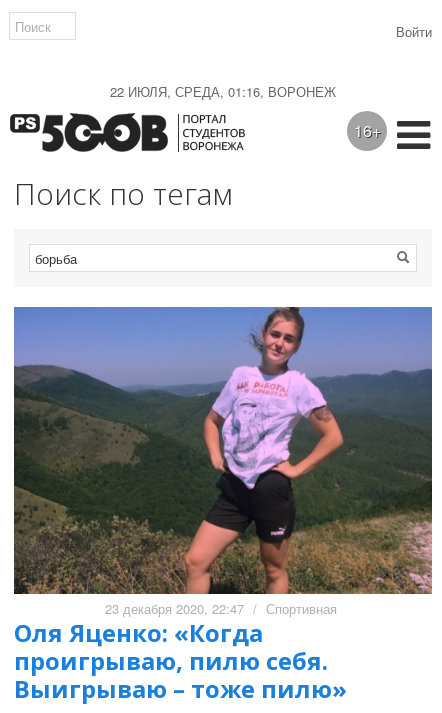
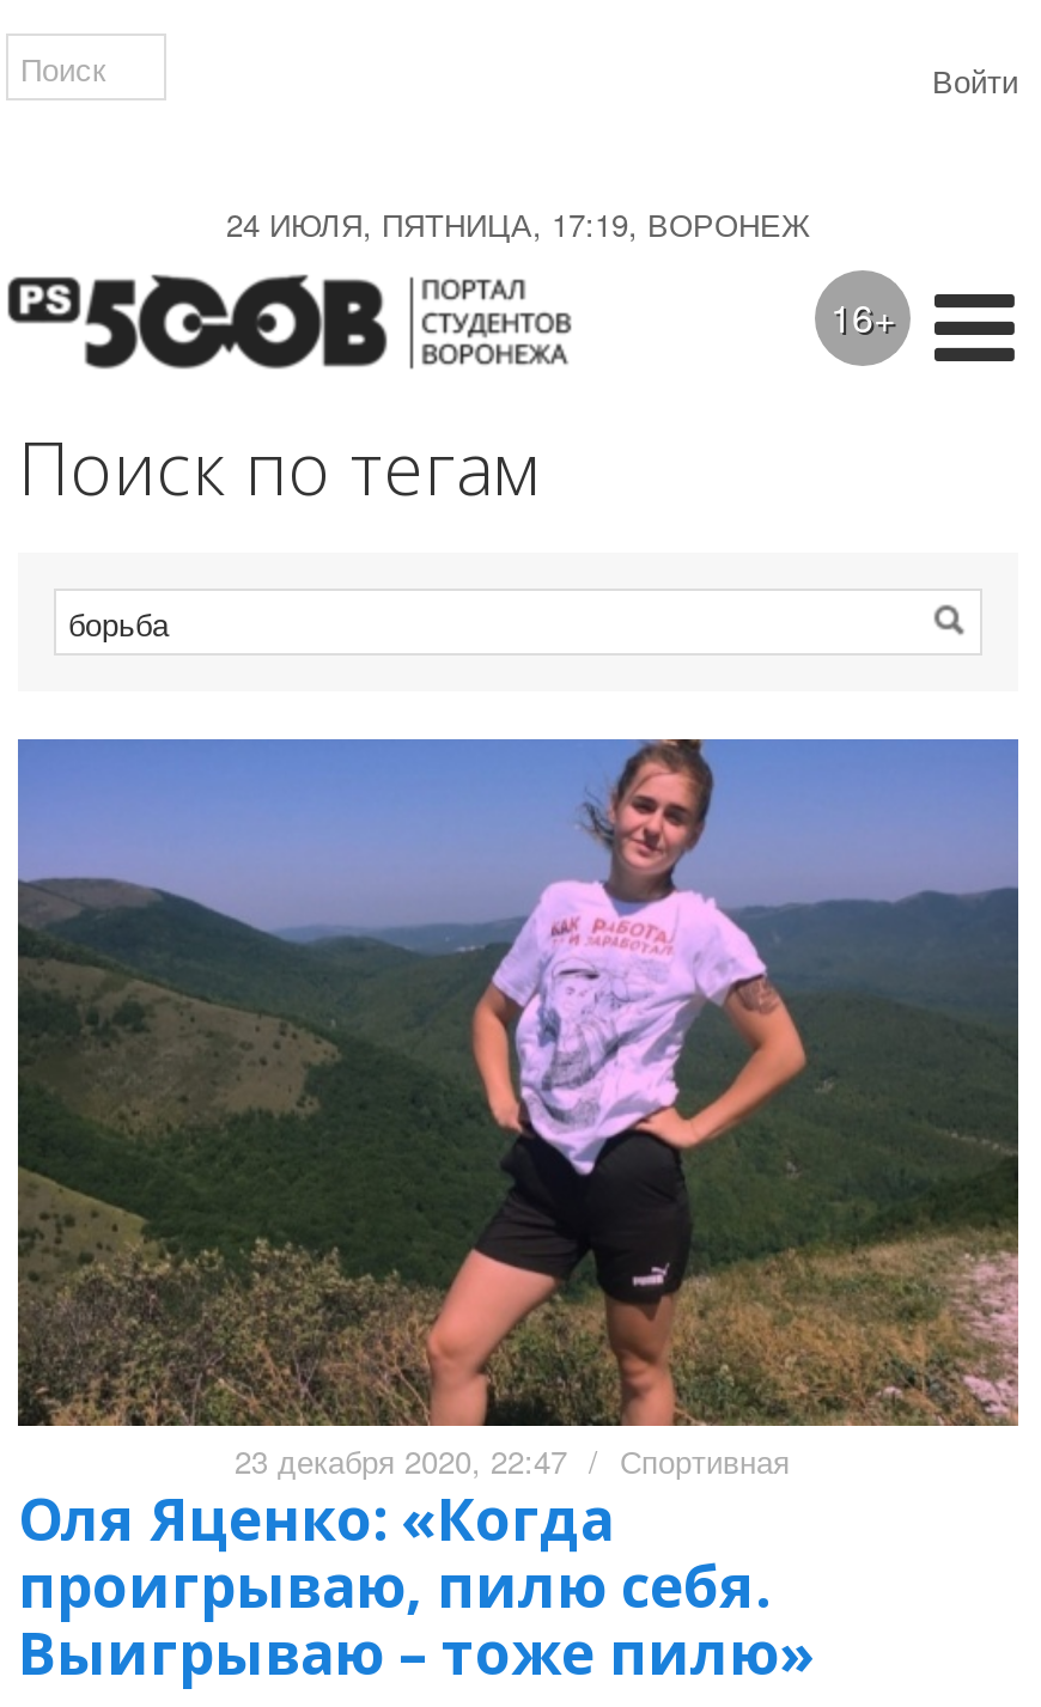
- 22 ИЮЛЯ, СРЕДА, 01:16, ВОРОНЕЖ
+ 24 ИЮЛЯ, ПЯТНИЦА, 17:19, ВОРОНЕЖ
